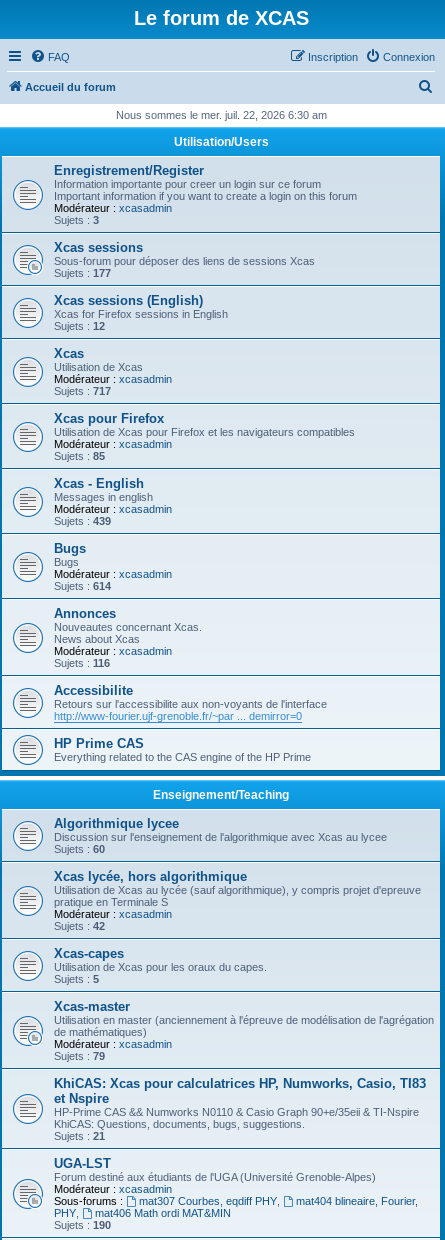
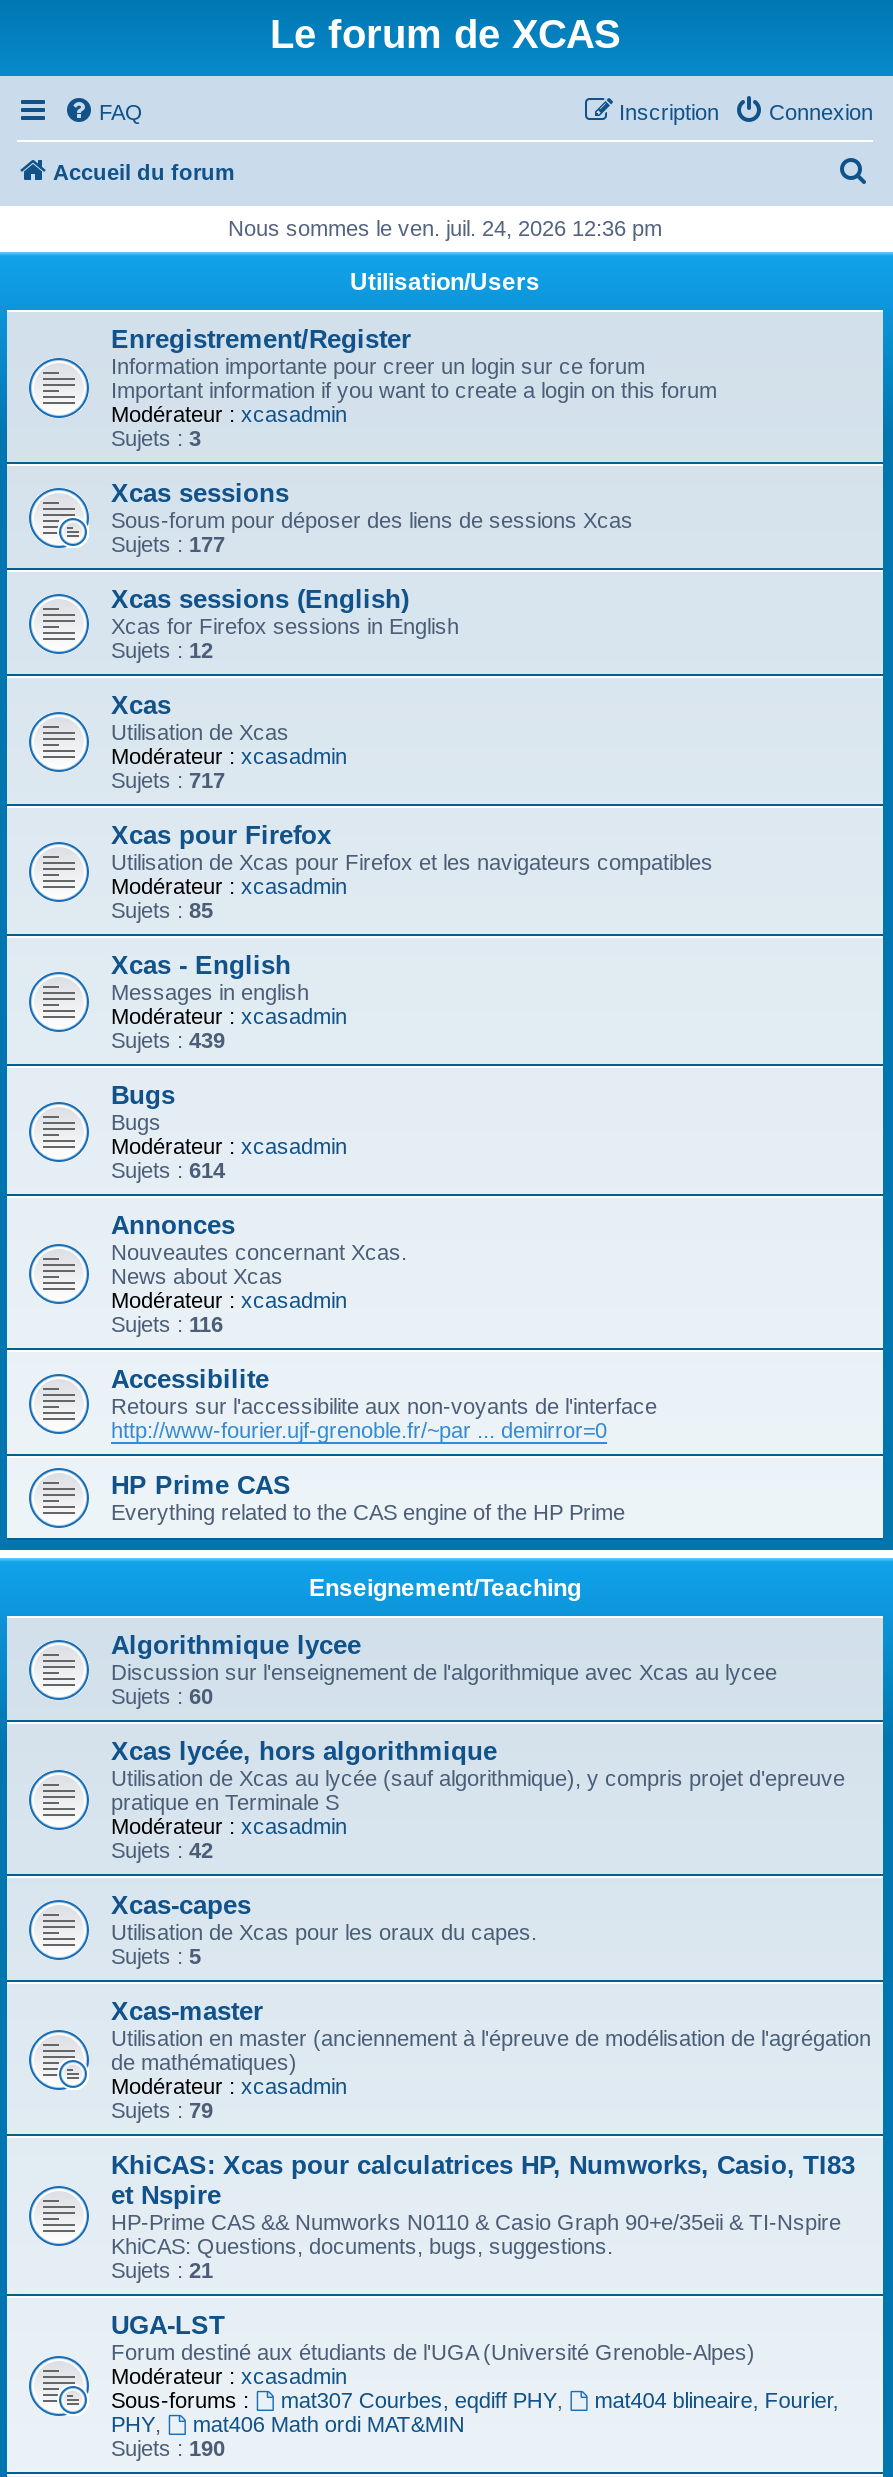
- Nous sommes le mer. juil. 22, 2026 6:30 am
+ Nous sommes le ven. juil. 24, 2026 12:36 pm
